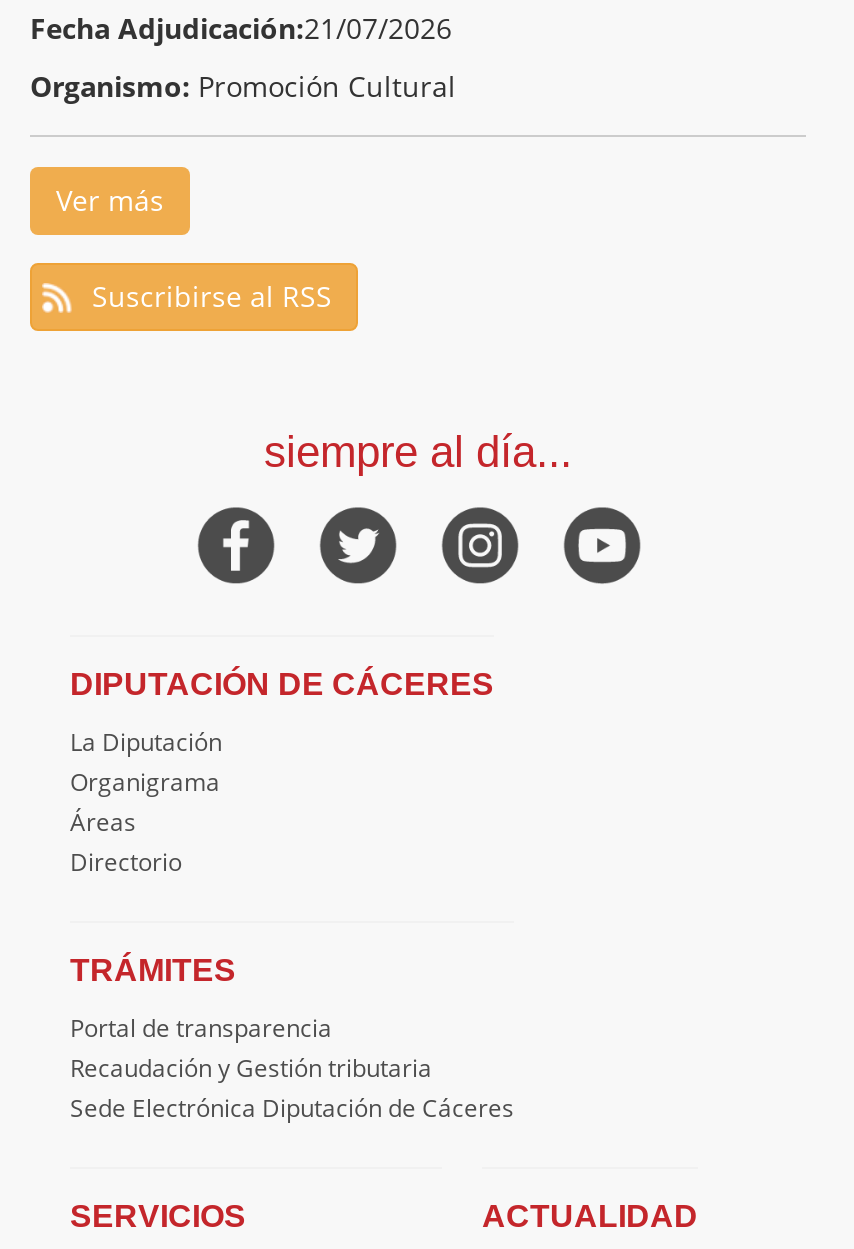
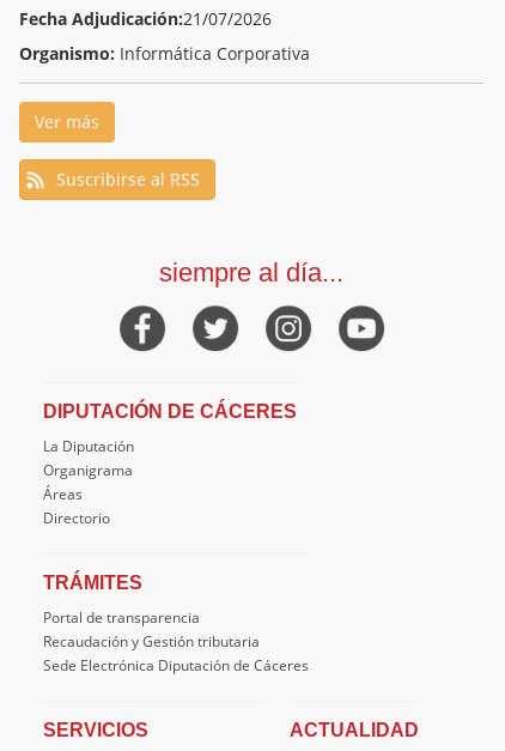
- Organismo: Promoción Cultural
+ Organismo: Informática Corporativa
